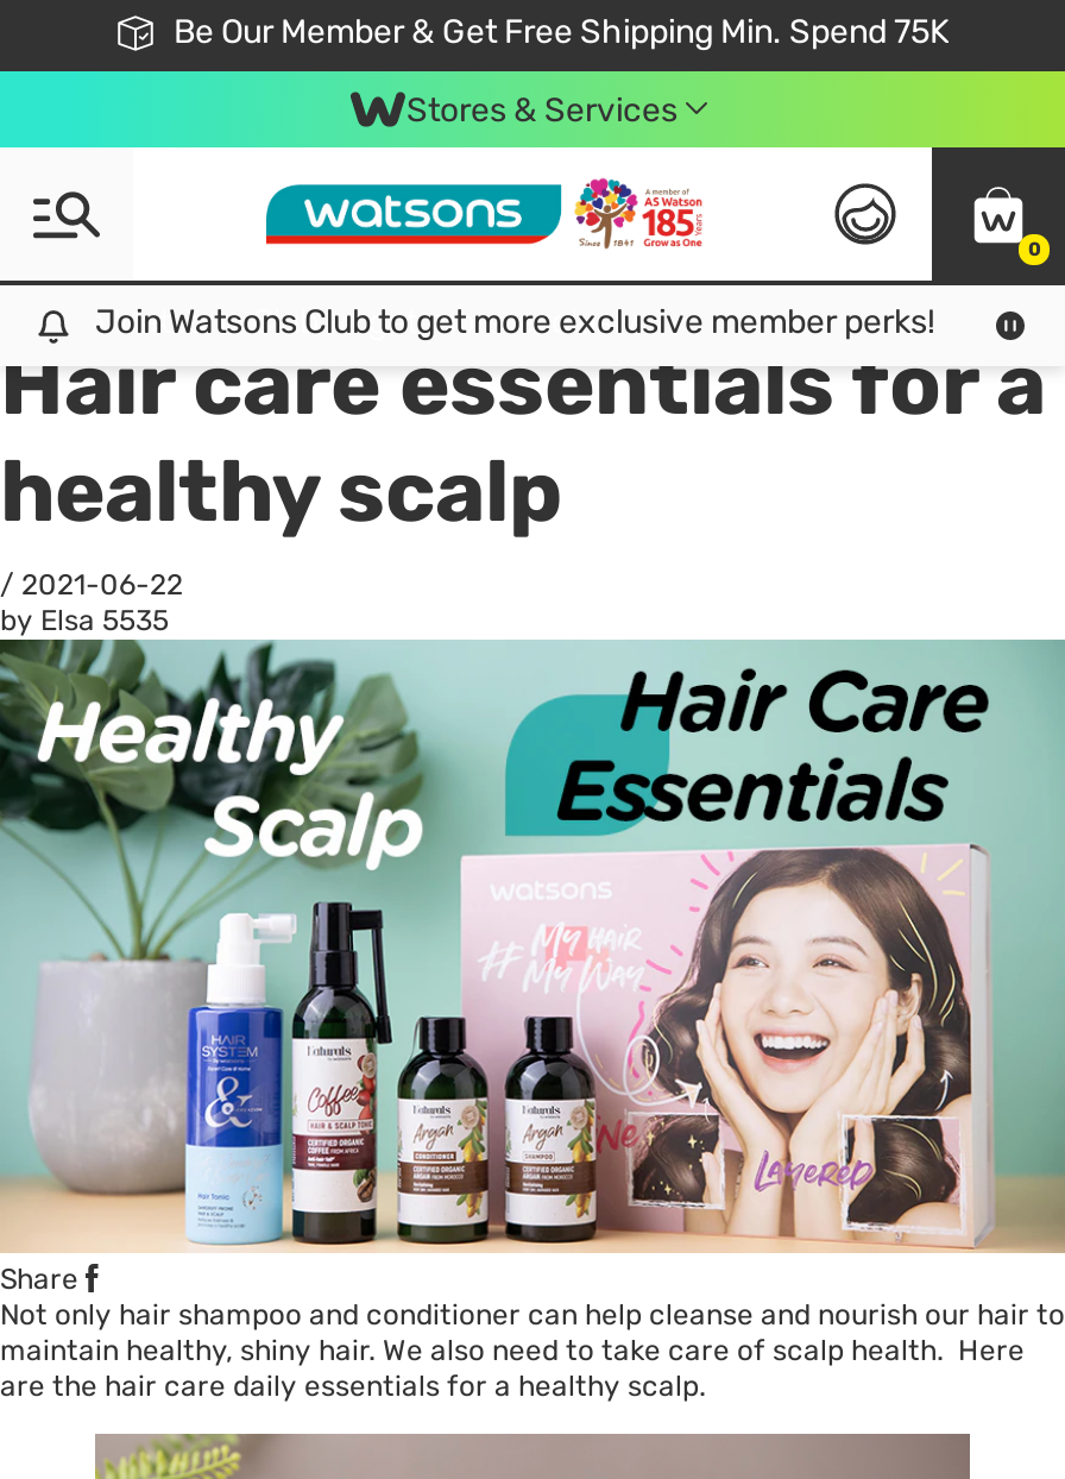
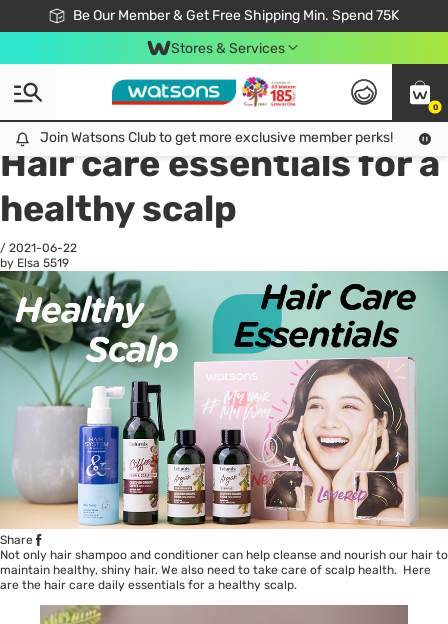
- by Elsa 5535
+ by Elsa 5519
